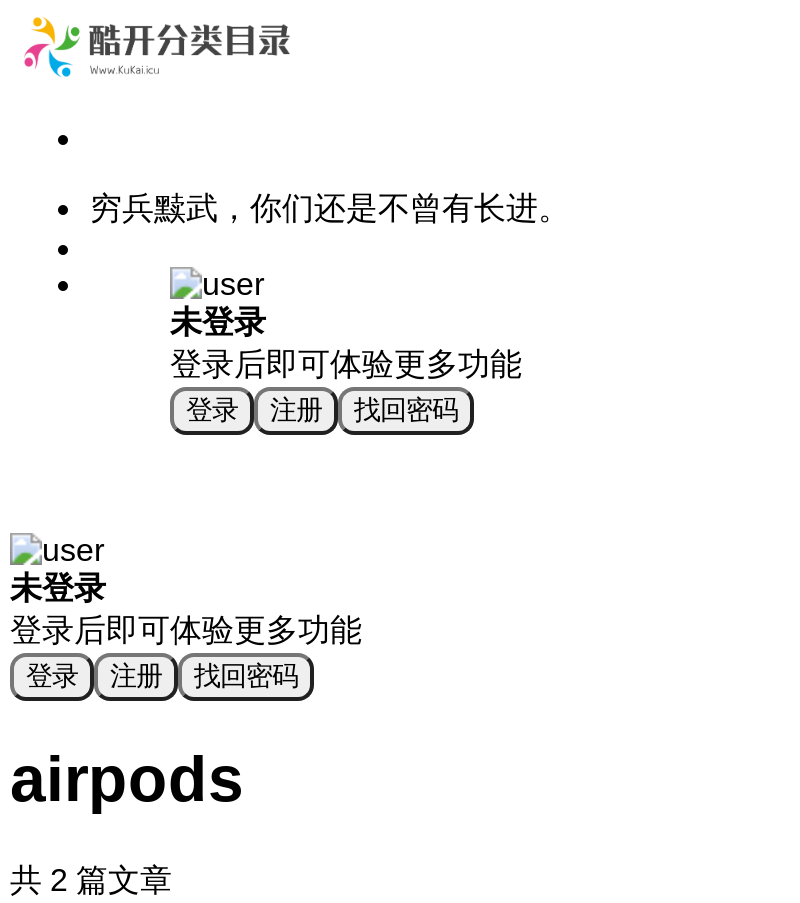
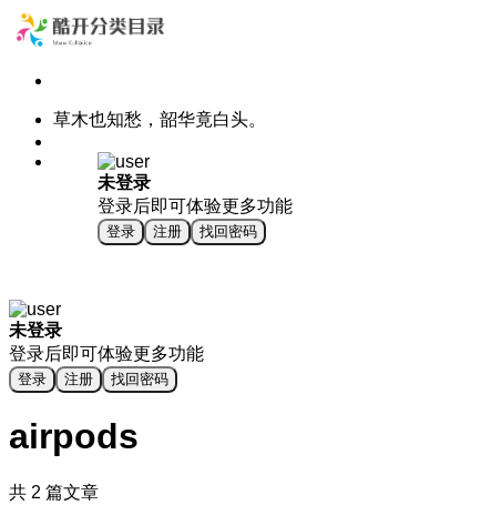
- 穷兵黩武，你们还是不曾有长进。
+ 草木也知愁，韶华竟白头。
